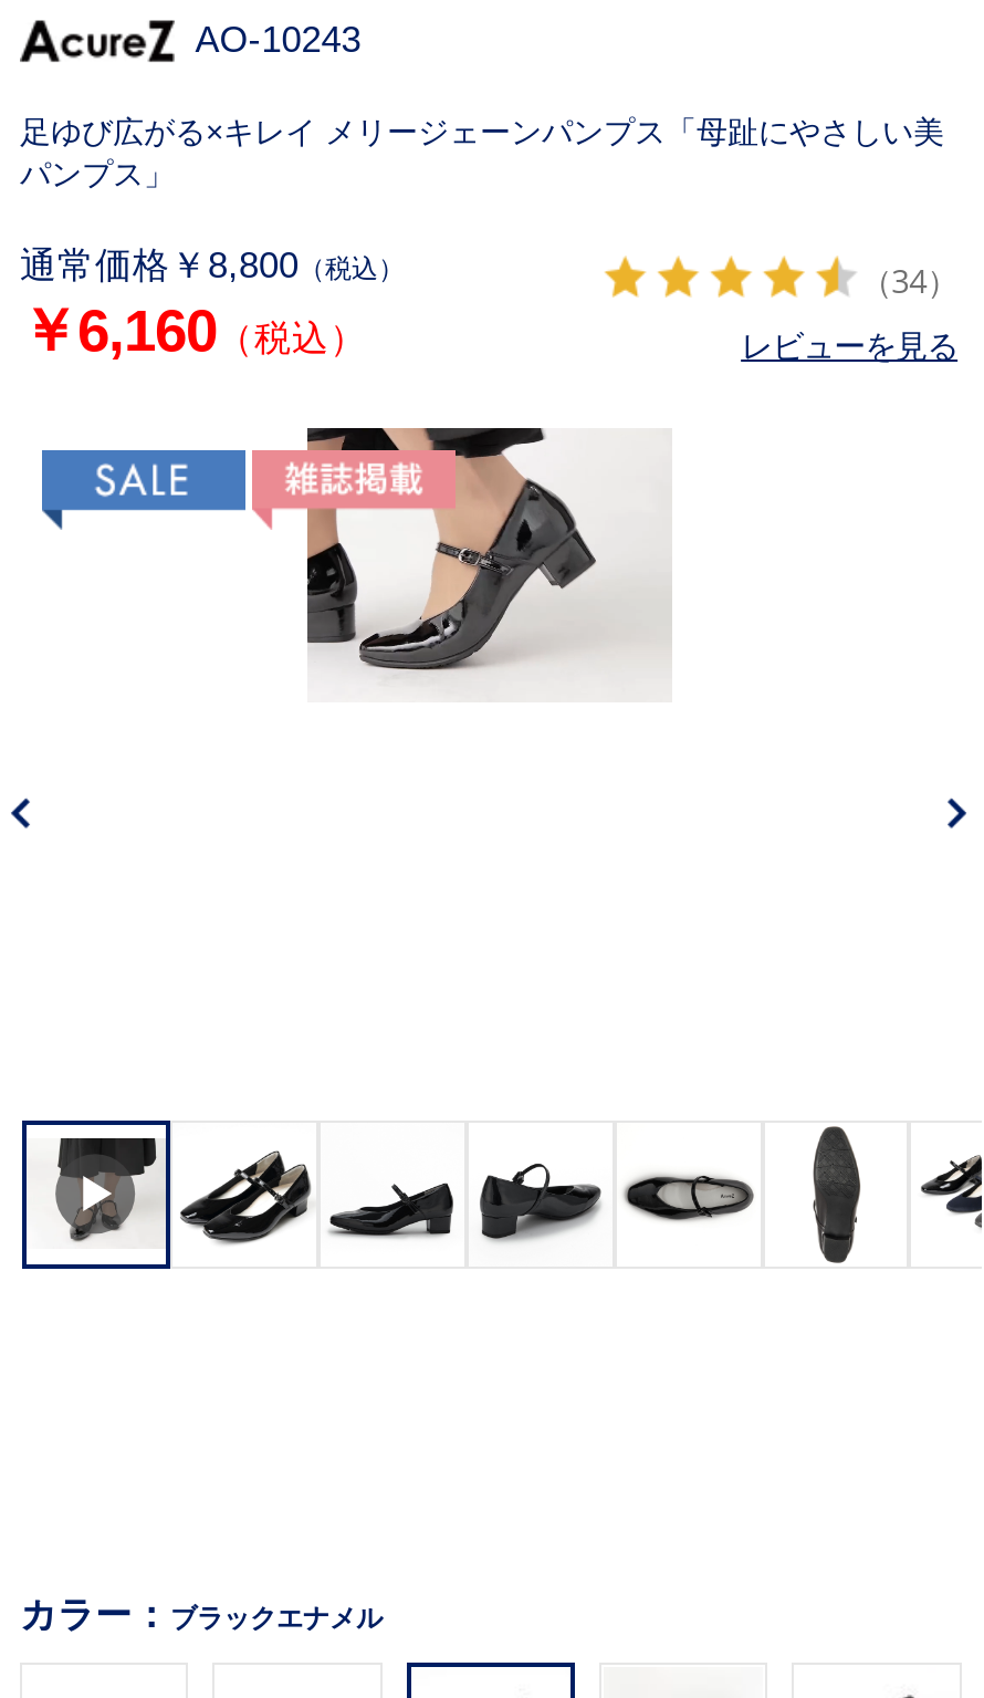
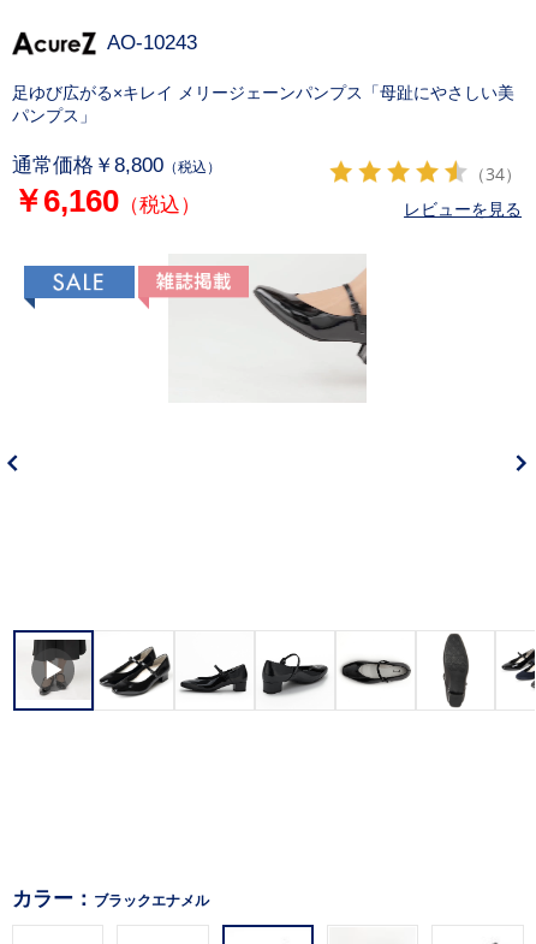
- [image]
+ [image]
